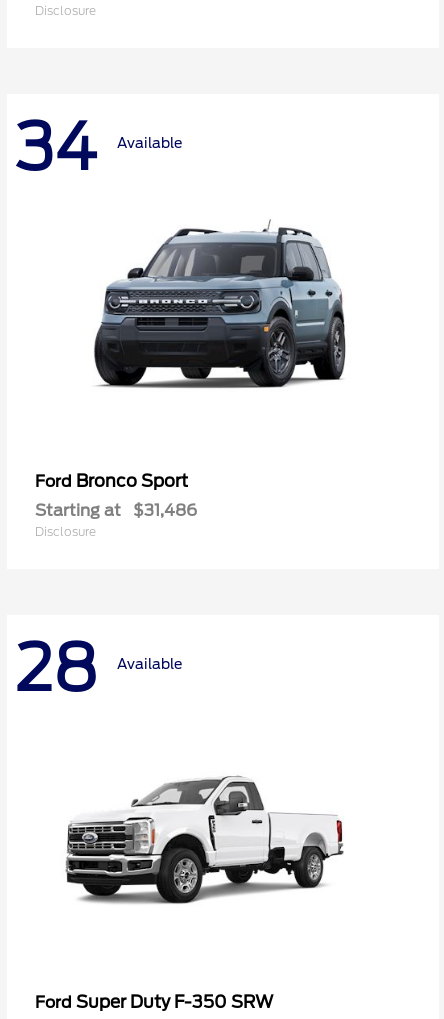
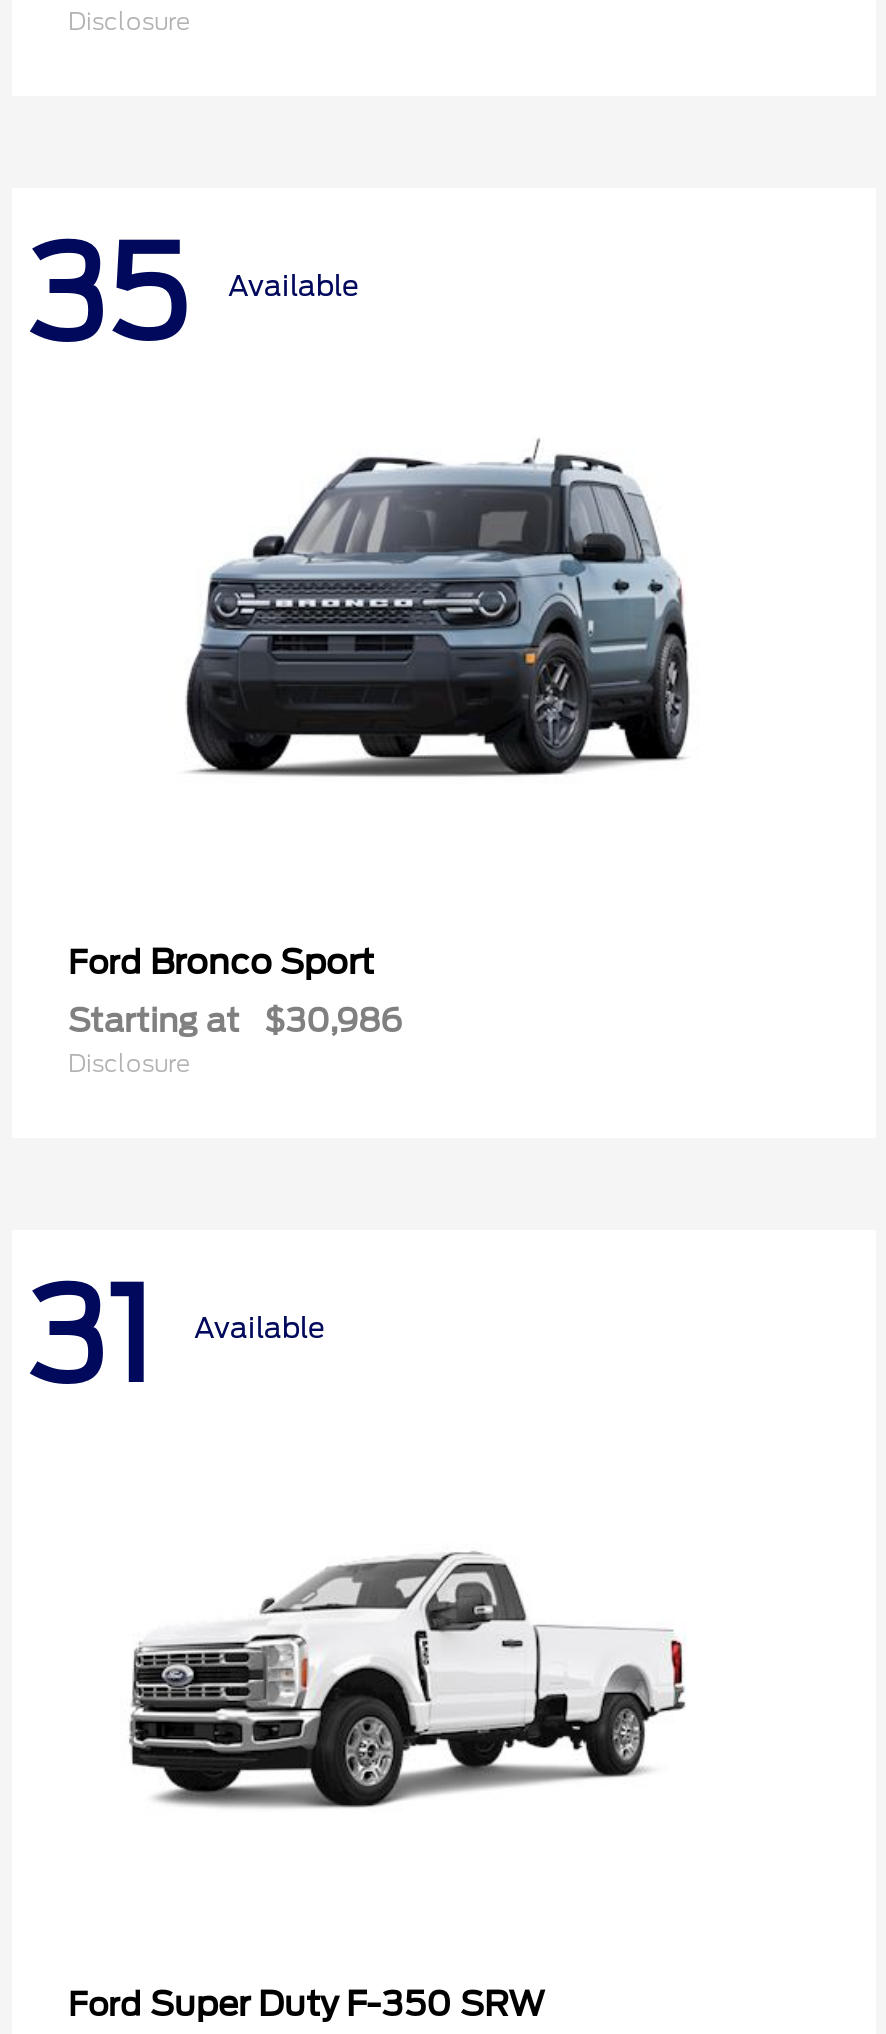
- 34 Available
+ 35 Available

- Starting at $31,486
+ Starting at $30,986

- 28 Available
+ 31 Available
